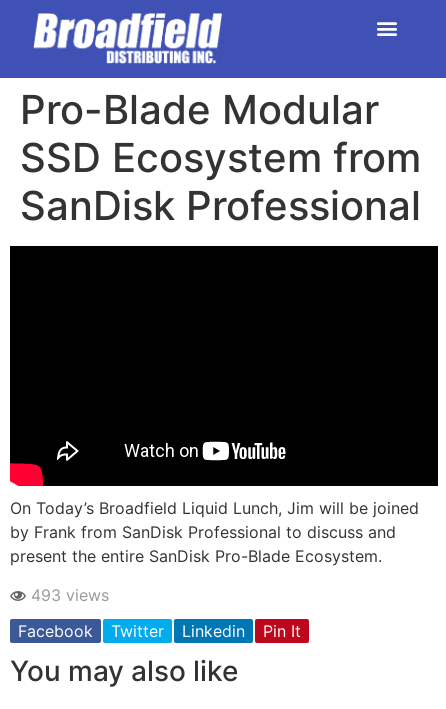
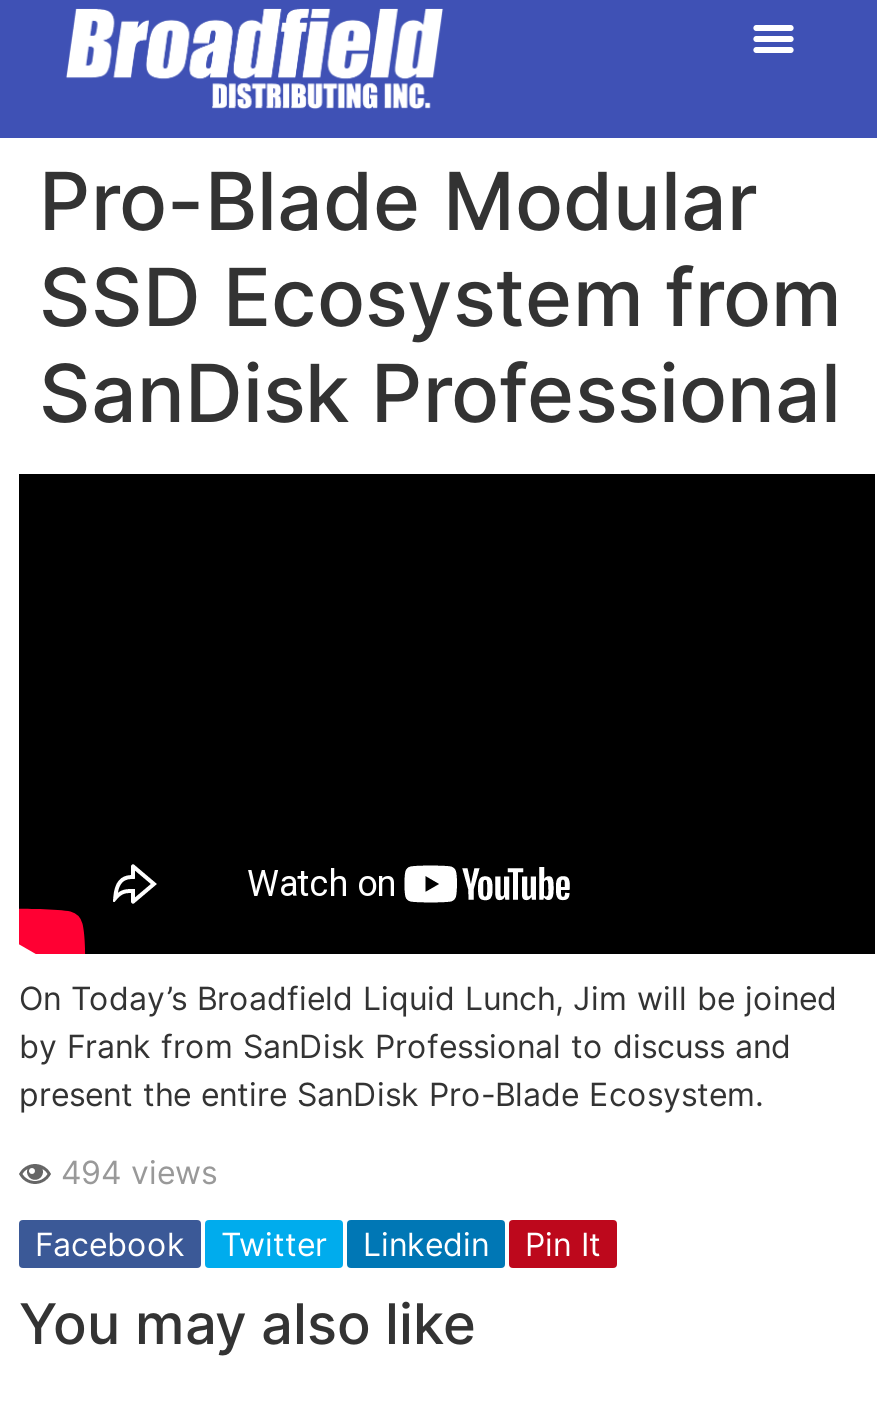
- 493 views
+ 494 views
